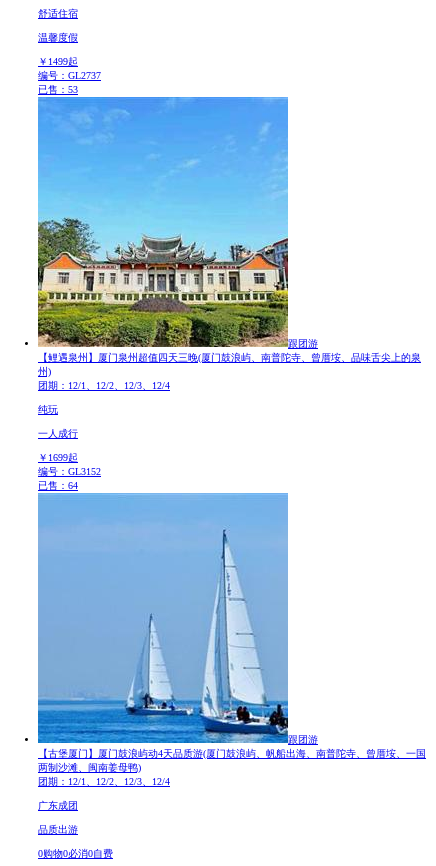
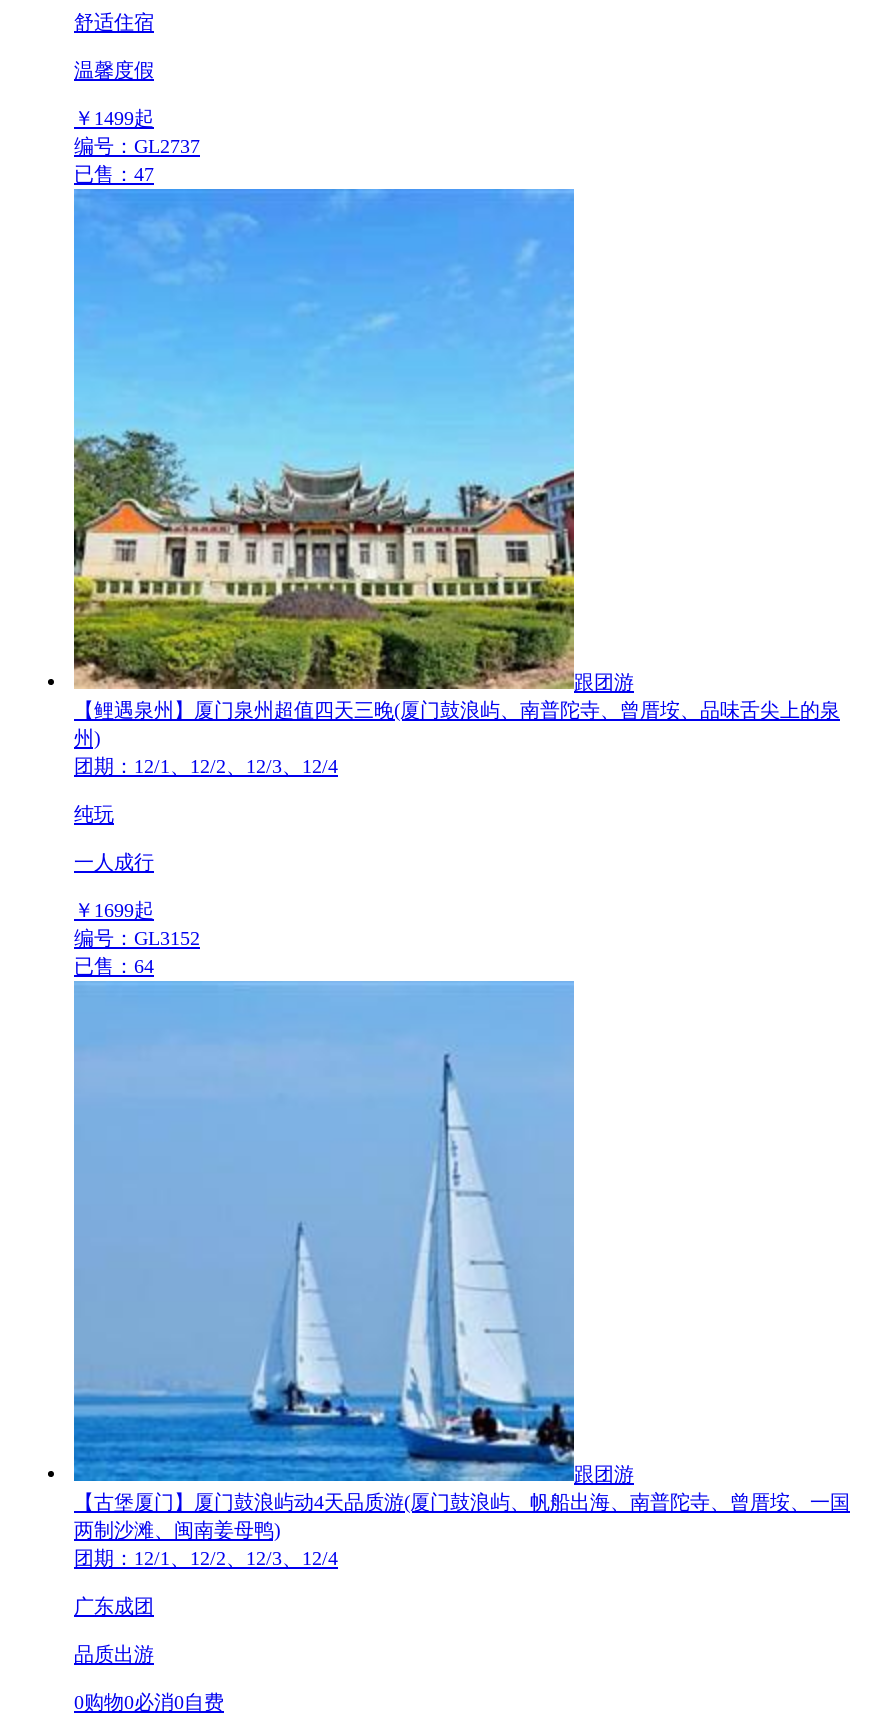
- 已售：53
+ 已售：47
